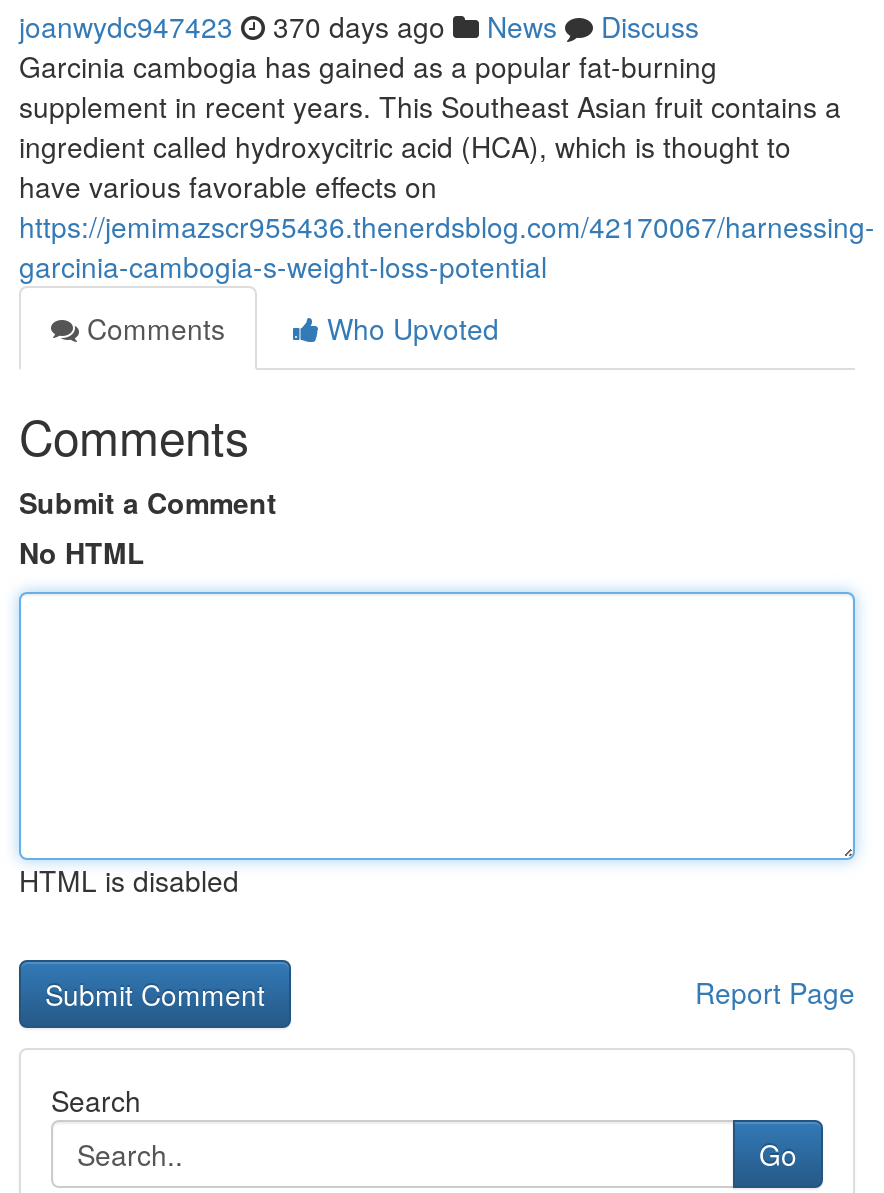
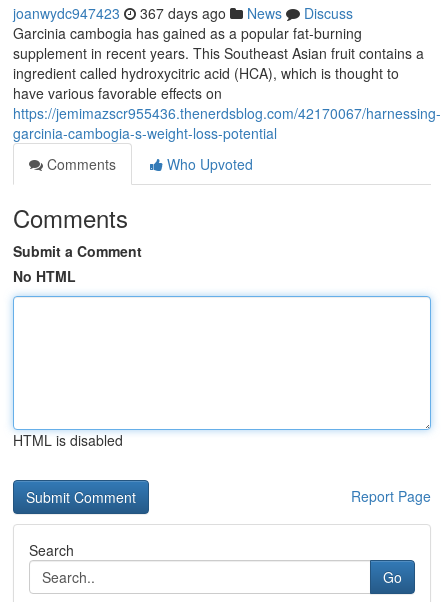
- joanwydc947423 370 days ago News Discuss
+ joanwydc947423 367 days ago News Discuss
